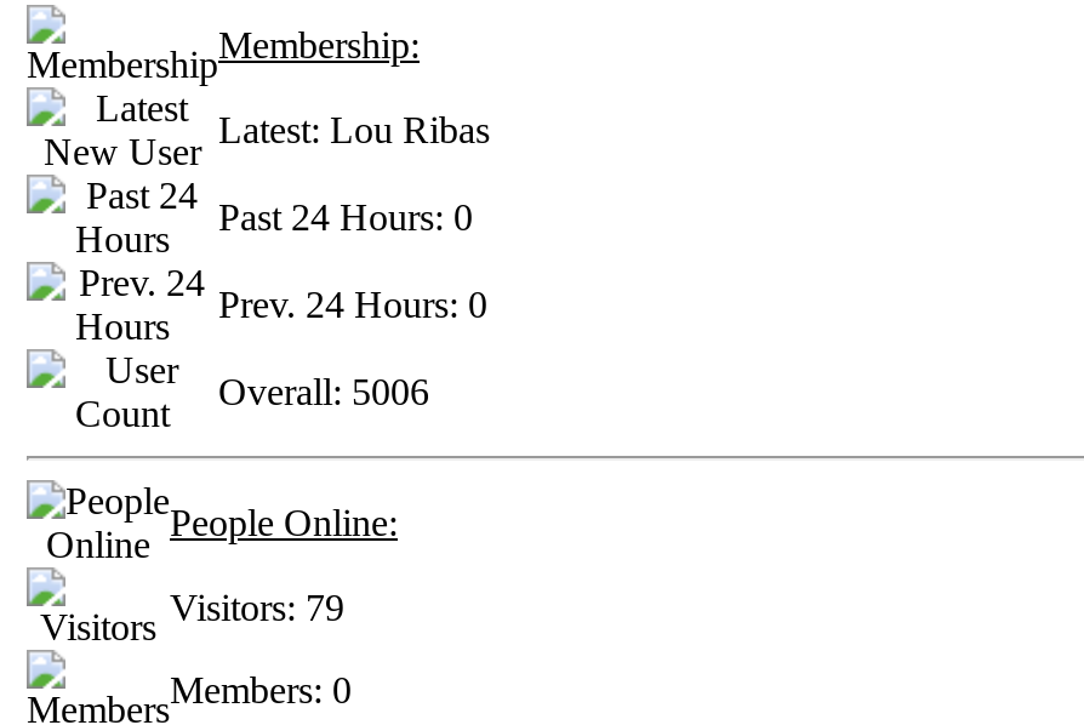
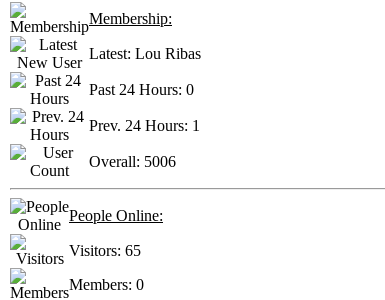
- Prev. 24 Hours: 0
+ Prev. 24 Hours: 1

- Visitors: 79
+ Visitors: 65
